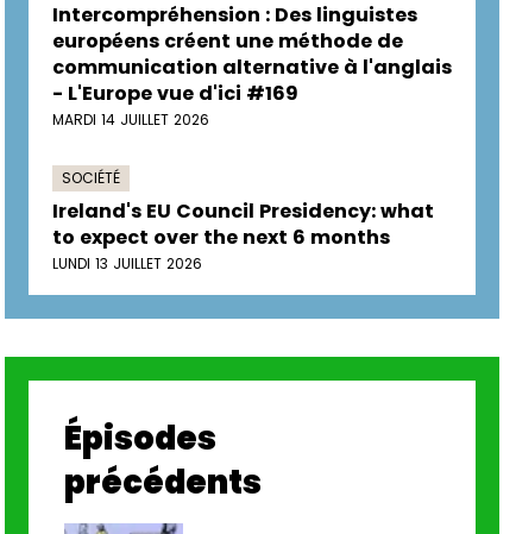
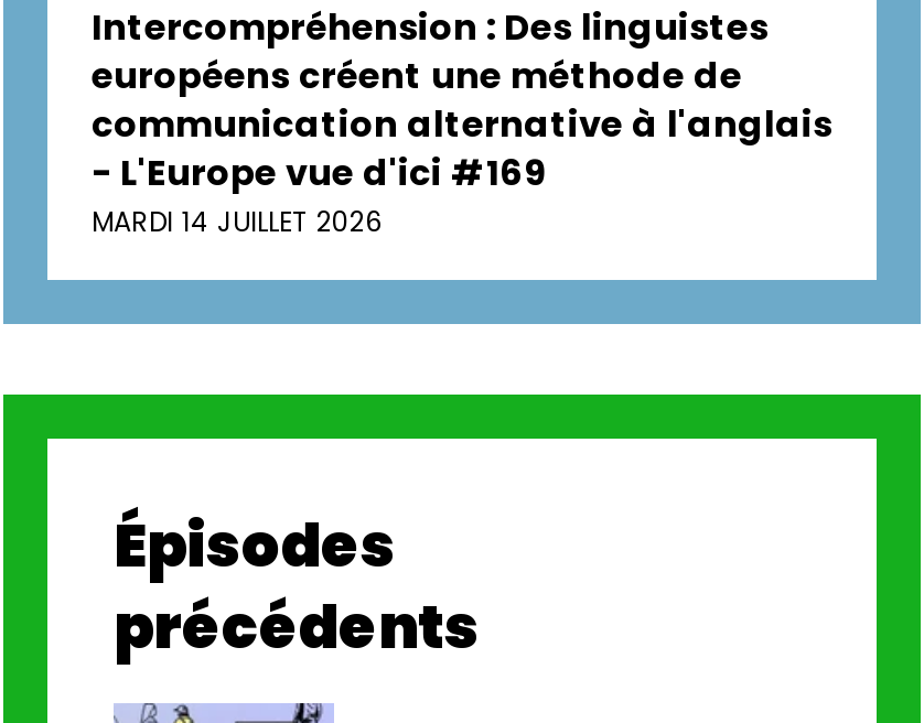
- SOCIÉTÉ
- Ireland's EU Council Presidency: what
- to expect over the next 6 months
- LUNDI 13 JUILLET 2026
